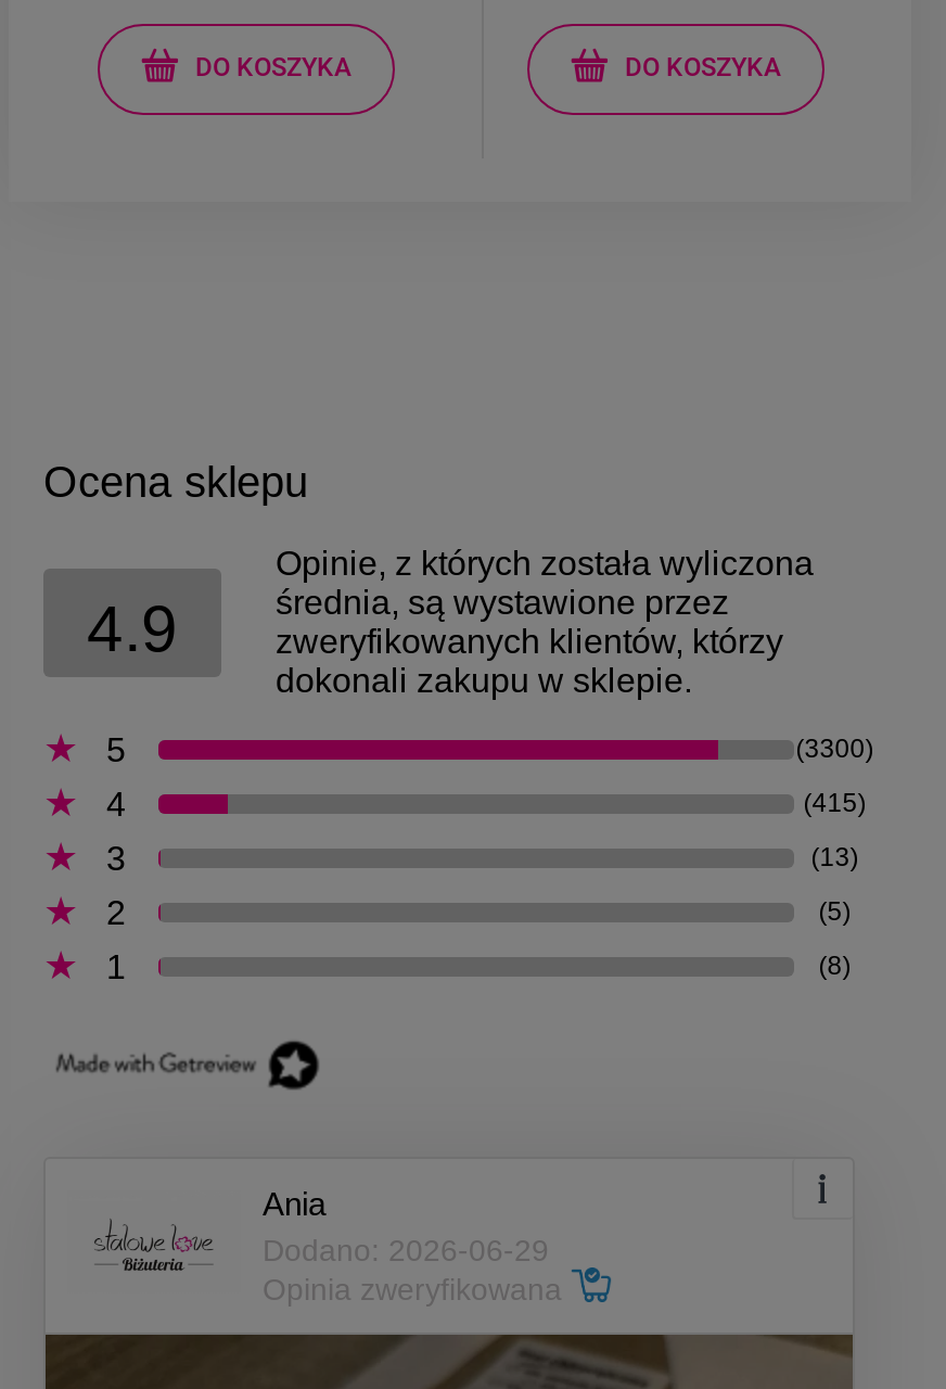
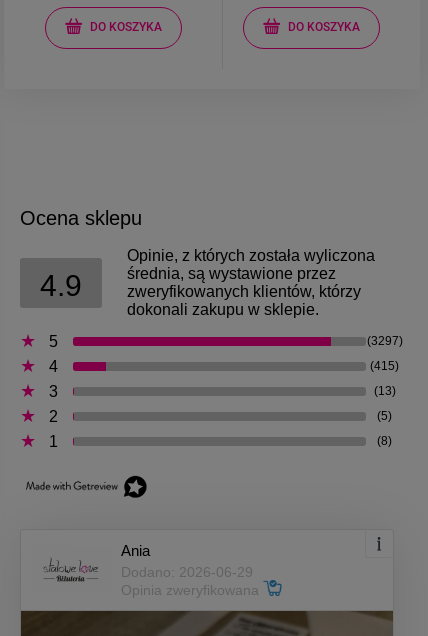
- (3300)
+ (3297)
